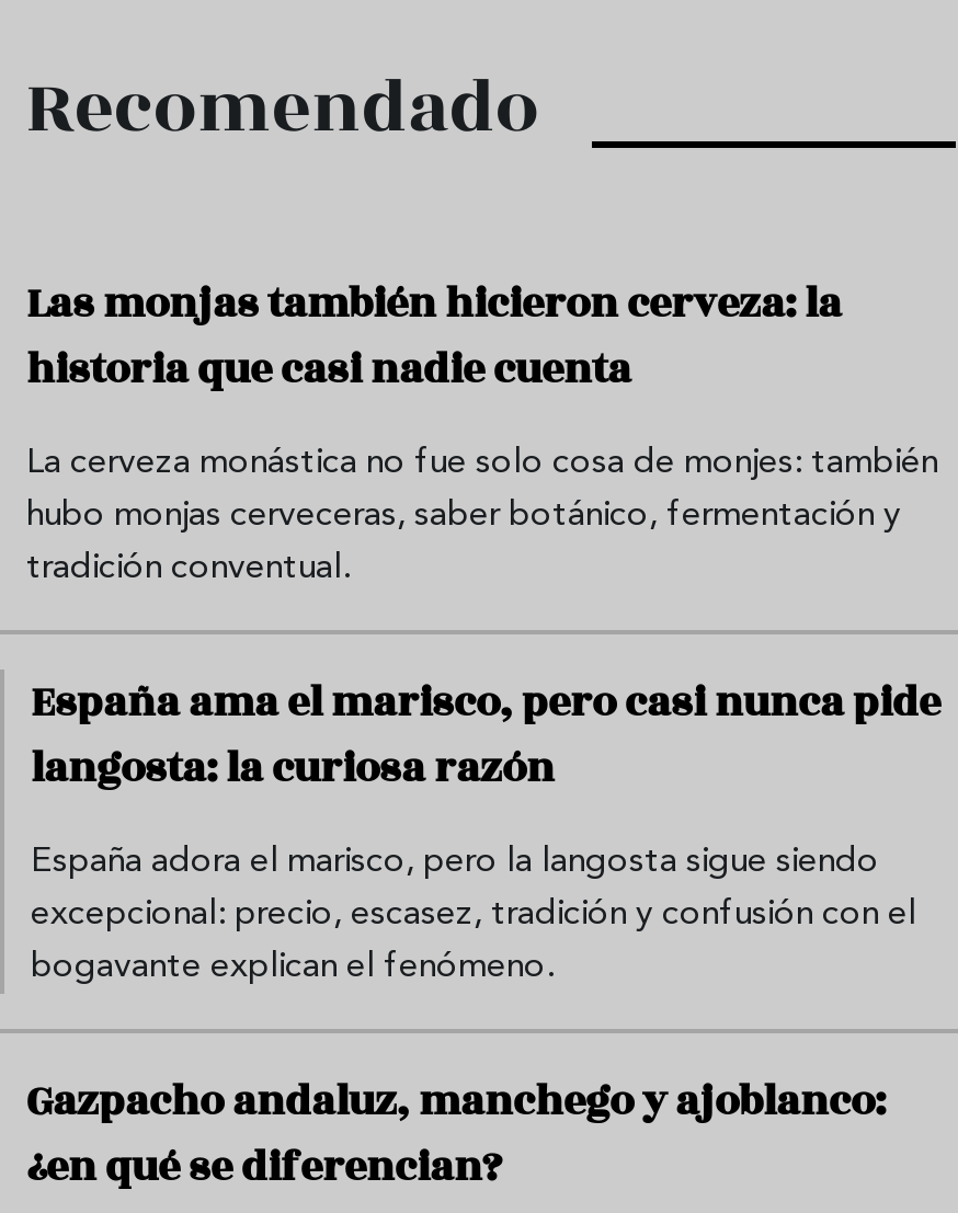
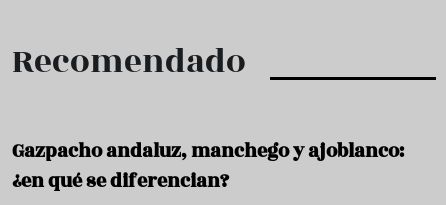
- Las monjas también hicieron cerveza: la
- historia que casi nadie cuenta
- La cerveza monástica no fue solo cosa de monjes: también
- hubo monjas cerveceras, saber botánico, fermentación y
- tradición conventual.
- España ama el marisco, pero casi nunca pide
- langosta: la curiosa razón
- España adora el marisco, pero la langosta sigue siendo
- excepcional: precio, escasez, tradición y confusión con el
- bogavante explican el fenómeno.
